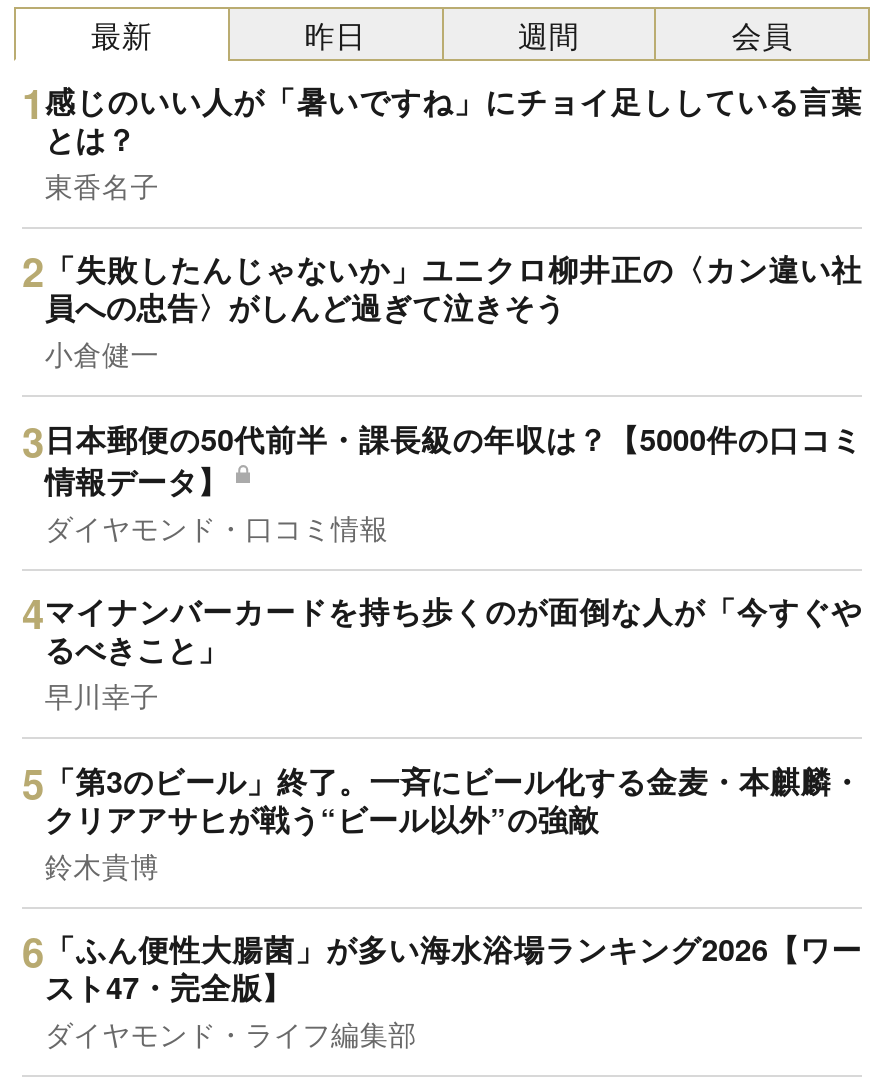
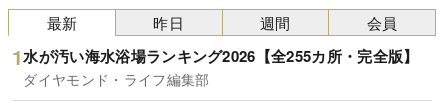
- 感じのいい人が「暑いですね」にチョイ足ししている言葉
- とは？
- 東香名子
- 「失敗したんじゃないか」ユニクロ柳井正の〈カン違い社
- 員への忠告〉がしんど過ぎて泣きそう
- 小倉健一
- 日本郵便の50代前半・課長級の年収は？【5000件の口コミ
- 情報データ】
- ダイヤモンド・口コミ情報
- マイナンバーカードを持ち歩くのが面倒な人が「今すぐや
- るべきこと」
- 早川幸子
- 「第3のビール」終了。一斉にビール化する金麦・本麒麟・
- クリアアサヒが戦う“ビール以外”の強敵
- 鈴木貴博
- 「ふん便性大腸菌」が多い海水浴場ランキング2026【ワー
- スト47・完全版】
+ 水が汚い海水浴場ランキング2026【全255カ所・完全版】
